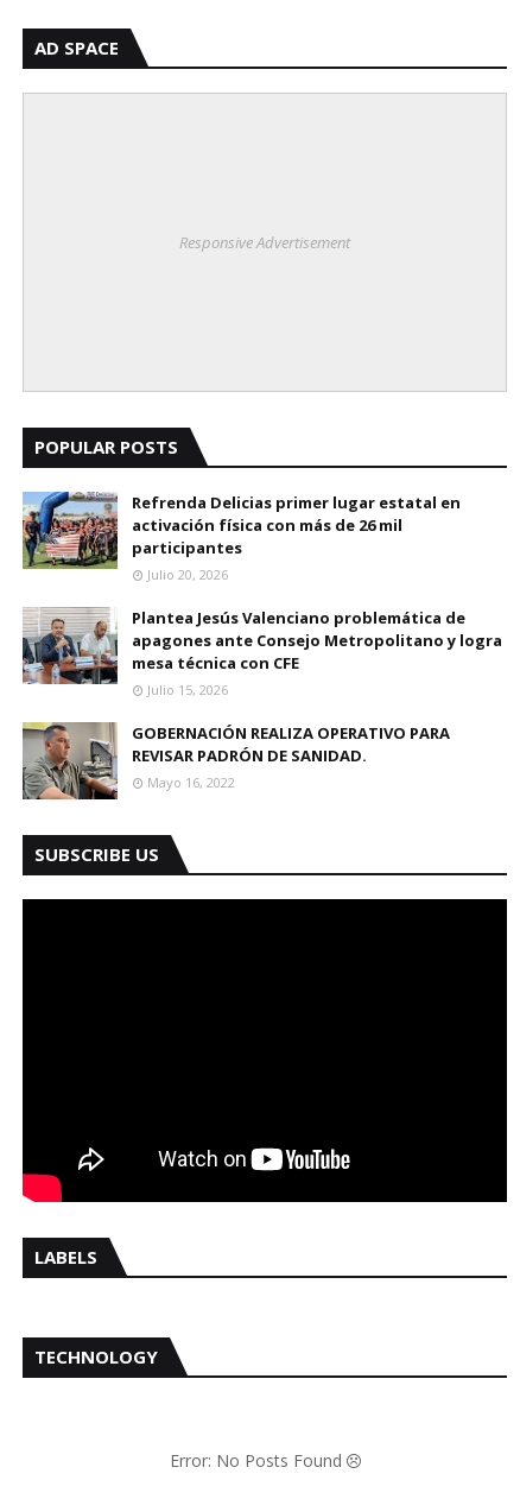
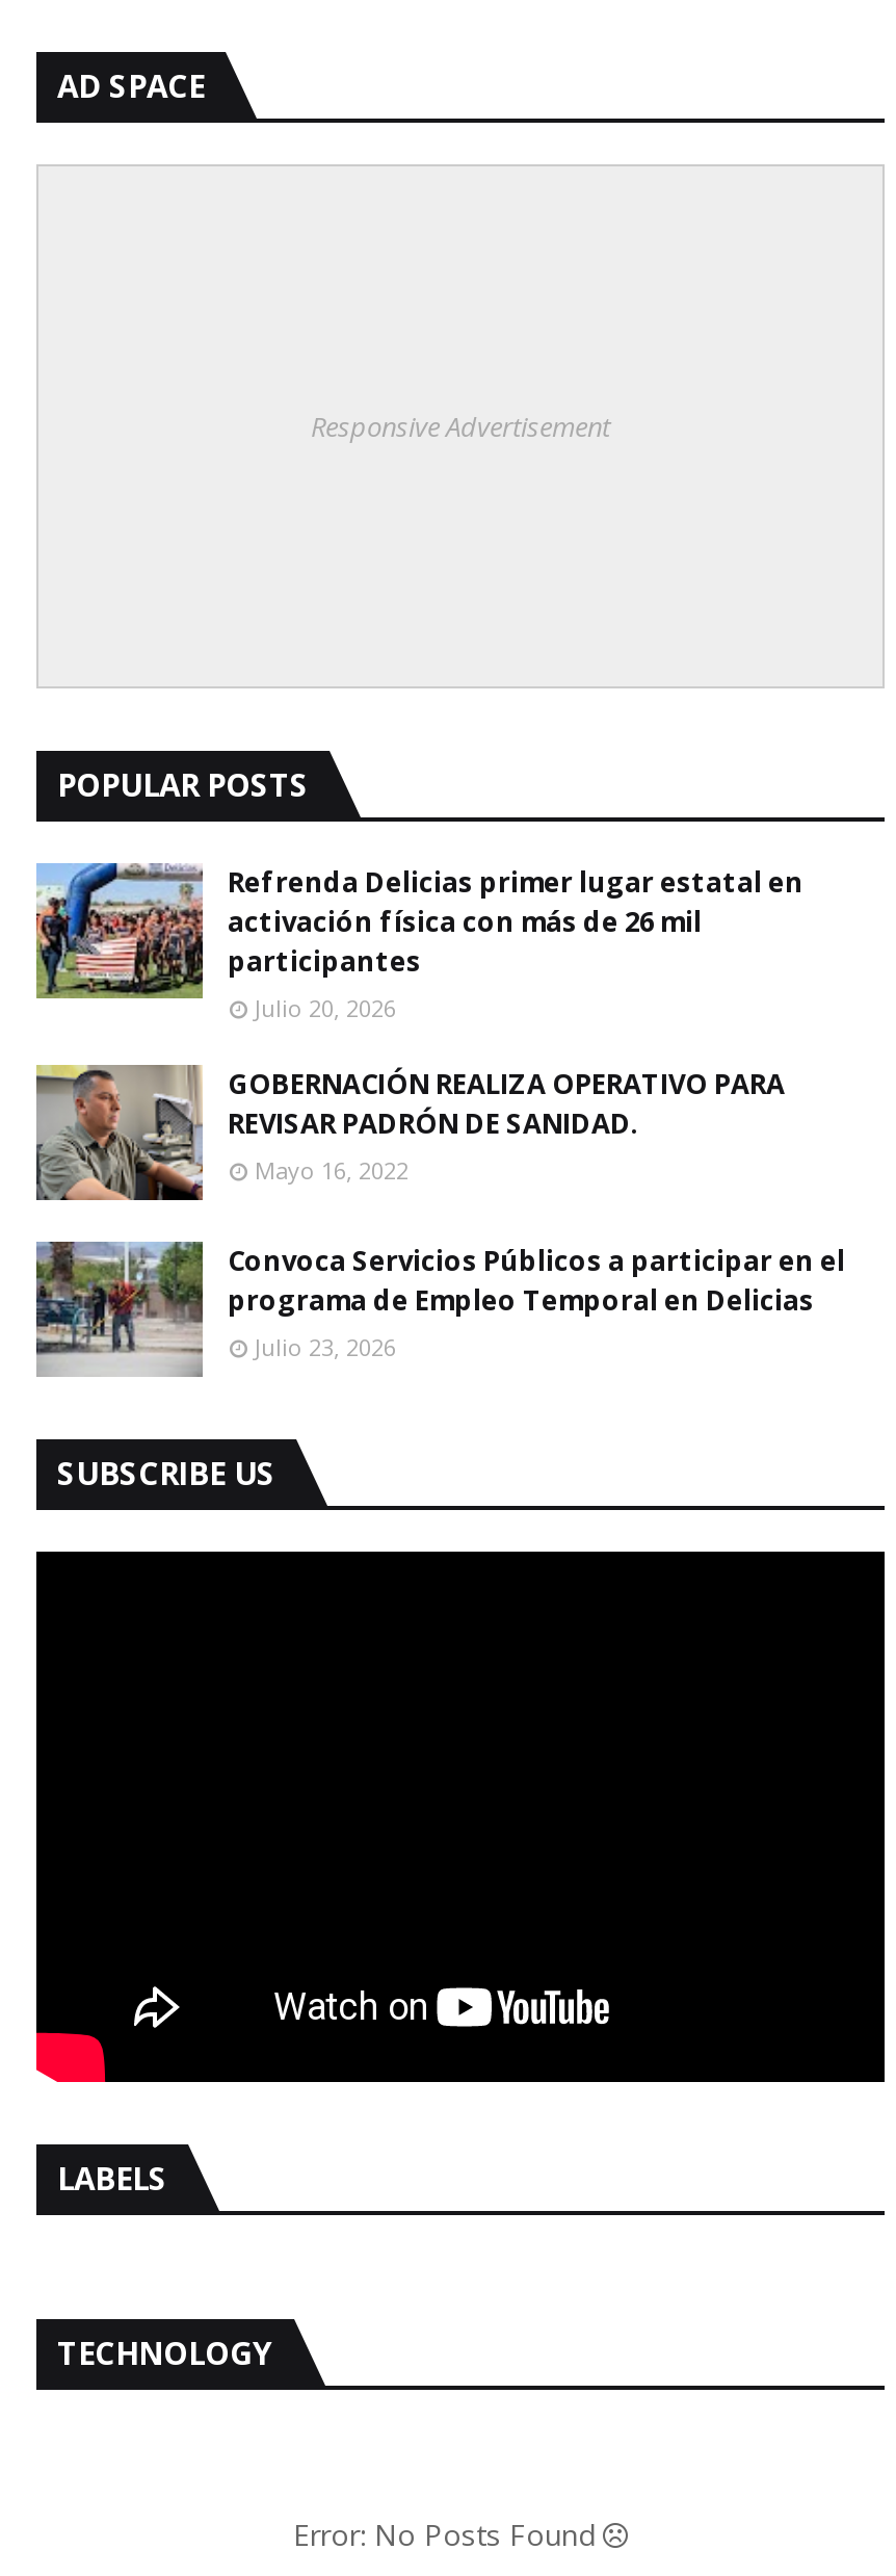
- [image]
- Plantea Jesús Valenciano problemática de
- apagones ante Consejo Metropolitano y logra
- mesa técnica con CFE
- Julio 15, 2026

moved up: [image] | GOBERNACIÓN REALIZA OPERATIVO PARA | REVISAR PADRÓN DE SANIDAD. | Mayo 16, 2022

+ [image]
+ Convoca Servicios Públicos a participar en el
+ programa de Empleo Temporal en Delicias
+ Julio 23, 2026
